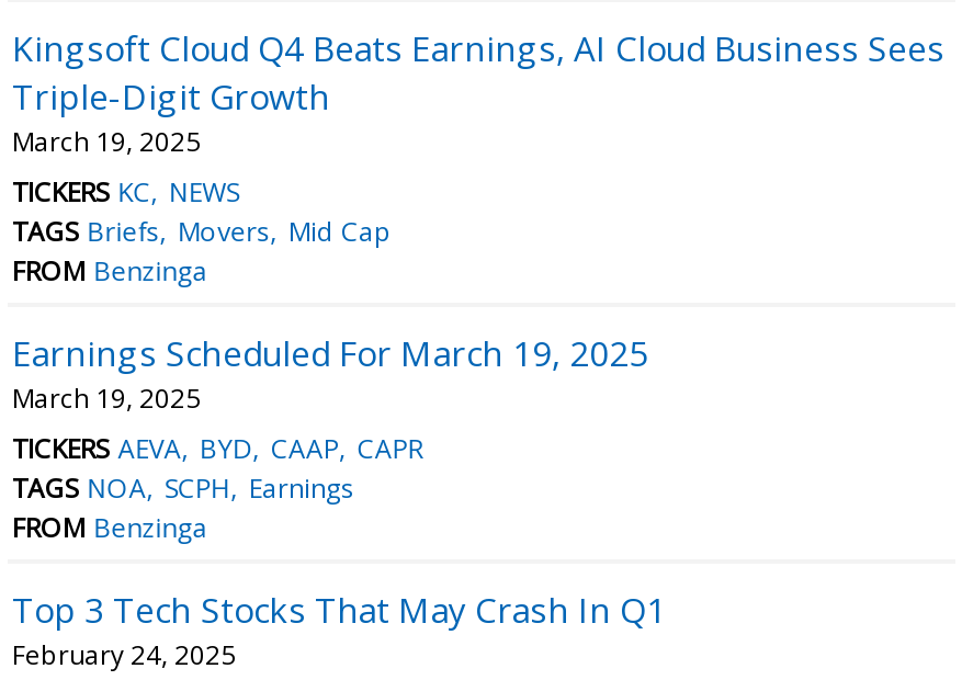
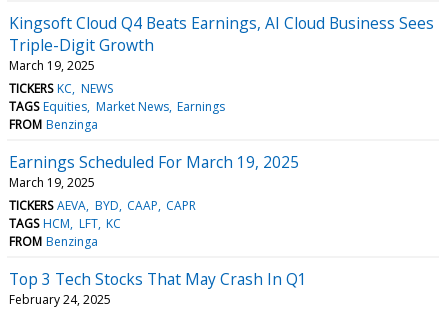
- TAGS Briefs Movers Mid Cap
+ TAGS Equities Market News Earnings

- TAGS NOA SCPH Earnings
+ TAGS HCM LFT KC
